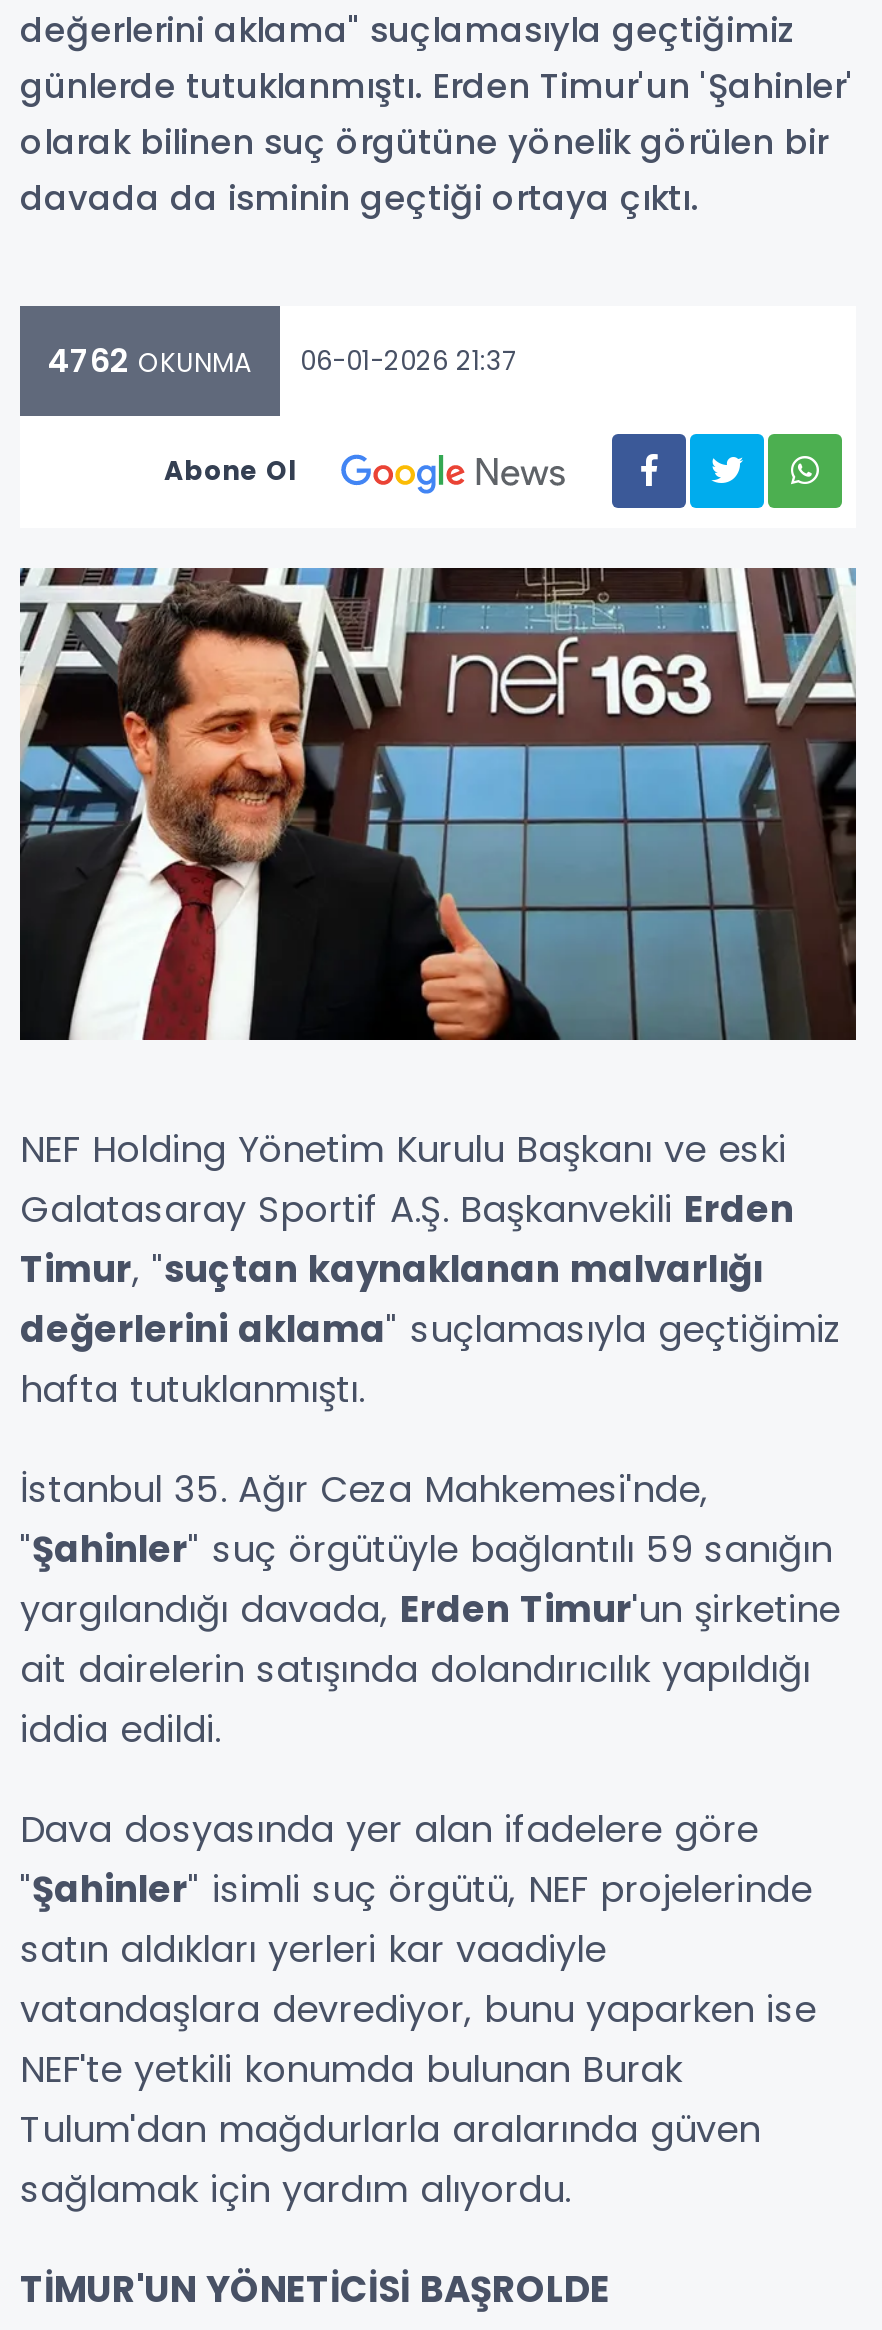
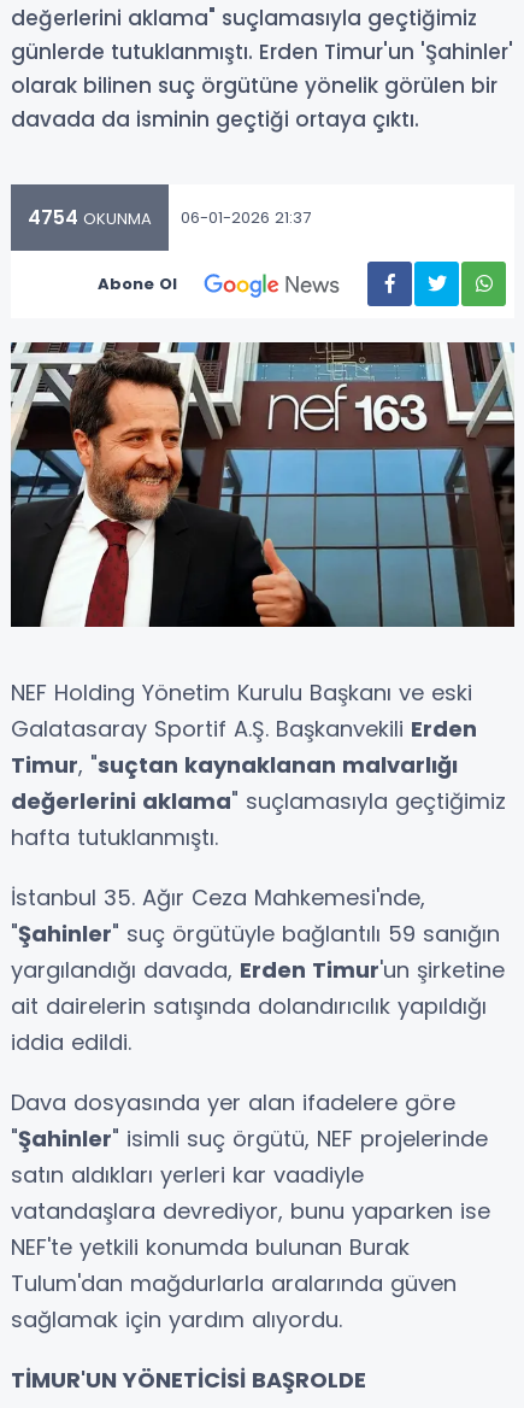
- 4762 OKUNMA 06-01-2026 21:37
+ 4754 OKUNMA 06-01-2026 21:37
